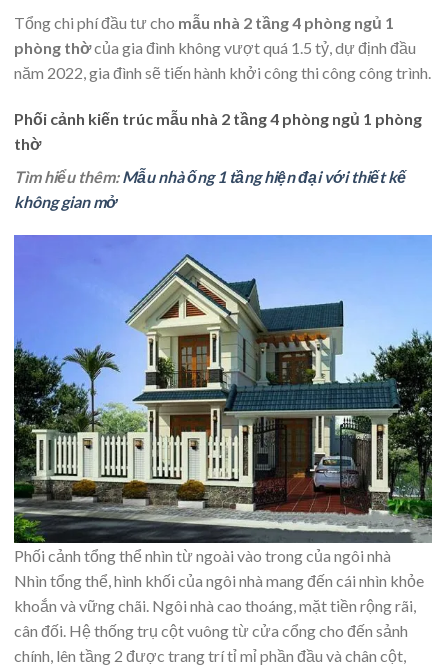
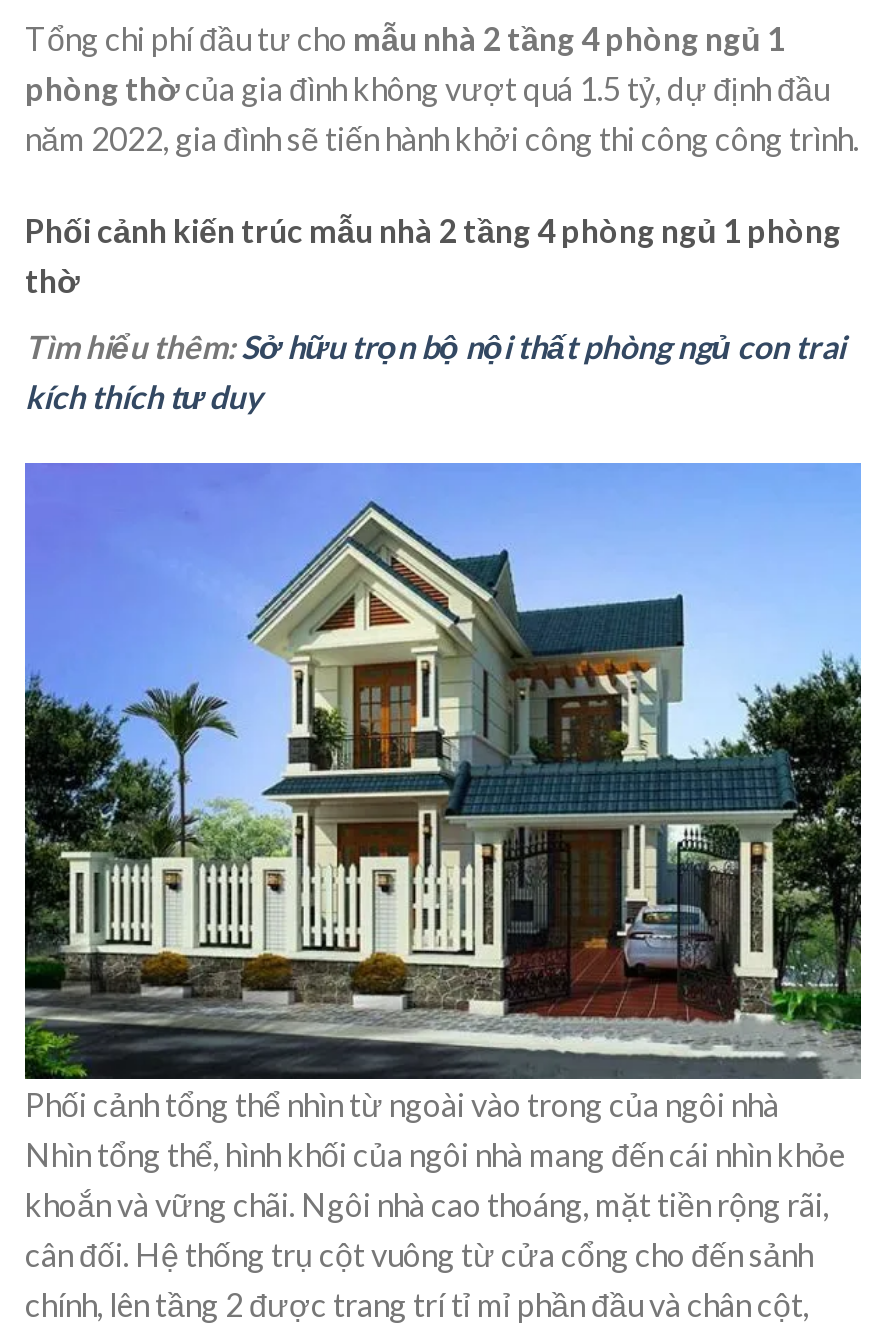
- Tìm hiểu thêm:Mẫu nhà ống 1 tầng hiện đại với thiết kế
- không gian mở
+ Tìm hiểu thêm:Sở hữu trọn bộ nội thất phòng ngủ con trai
+ kích thích tư duy
